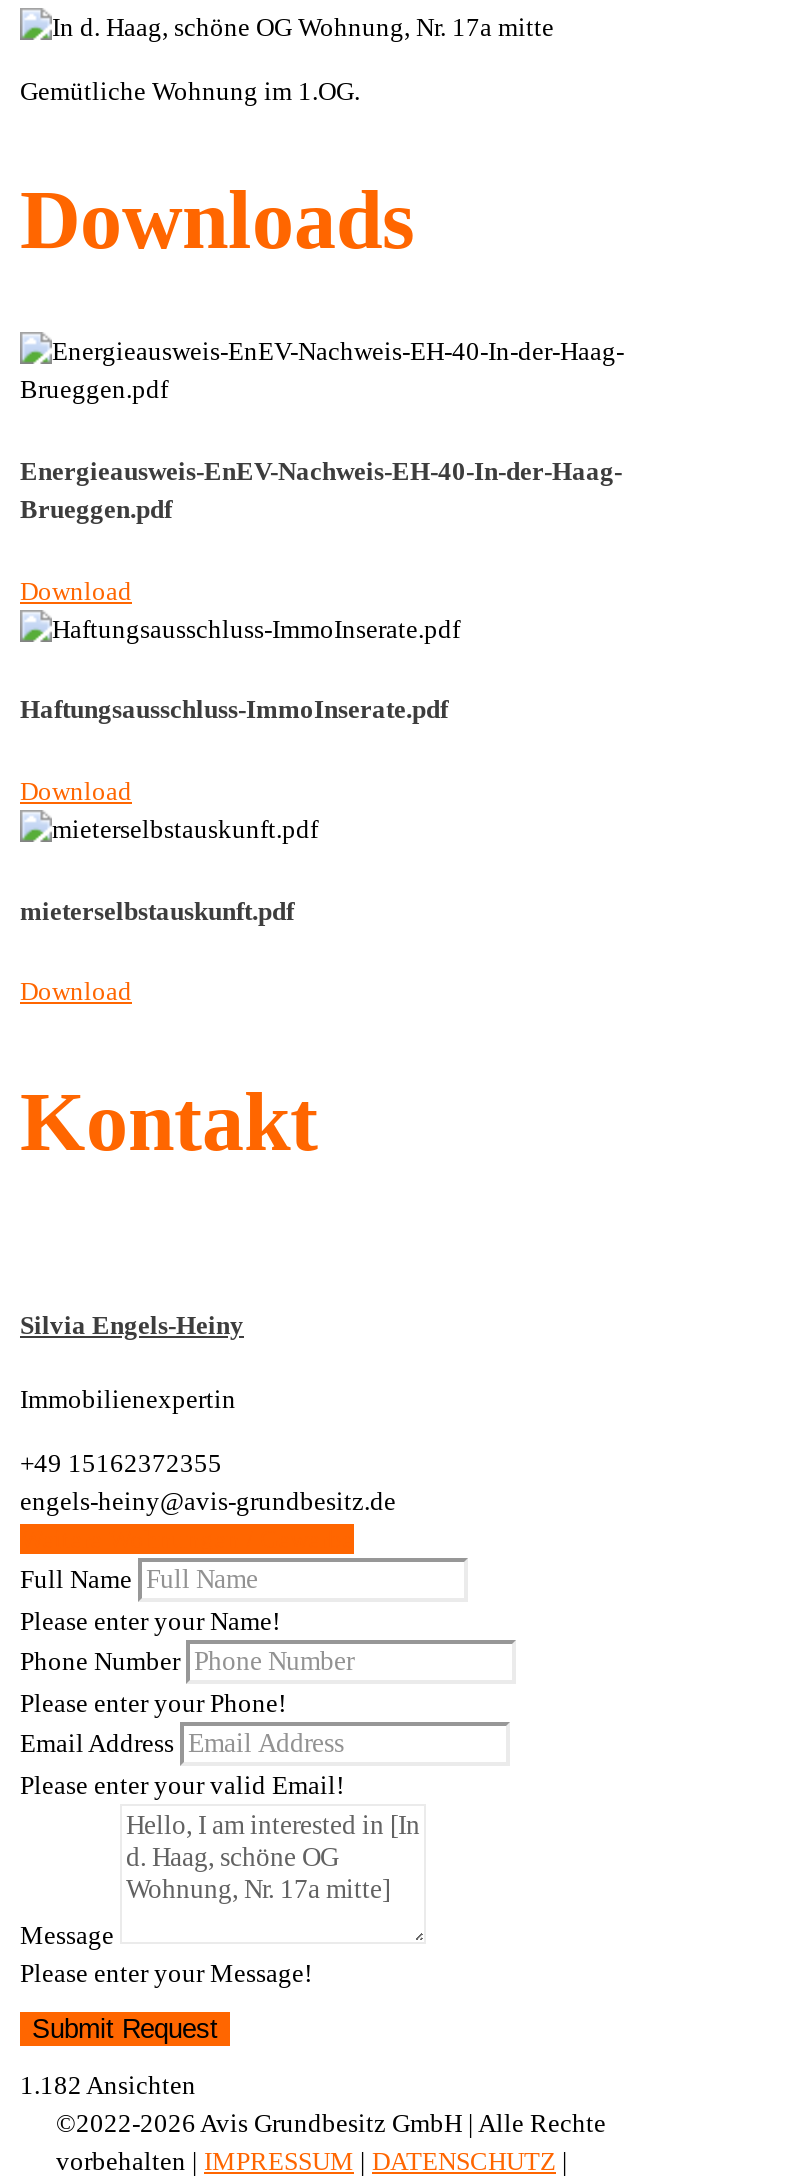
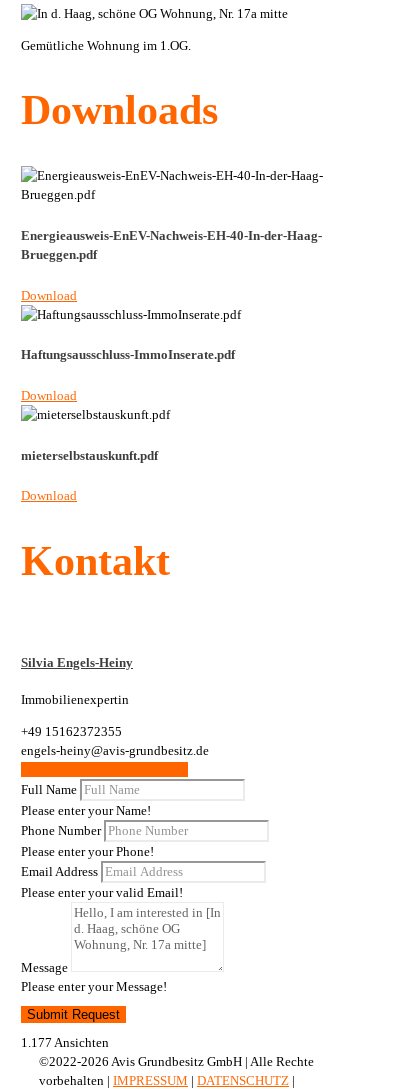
- 1.182 Ansichten
+ 1.177 Ansichten
